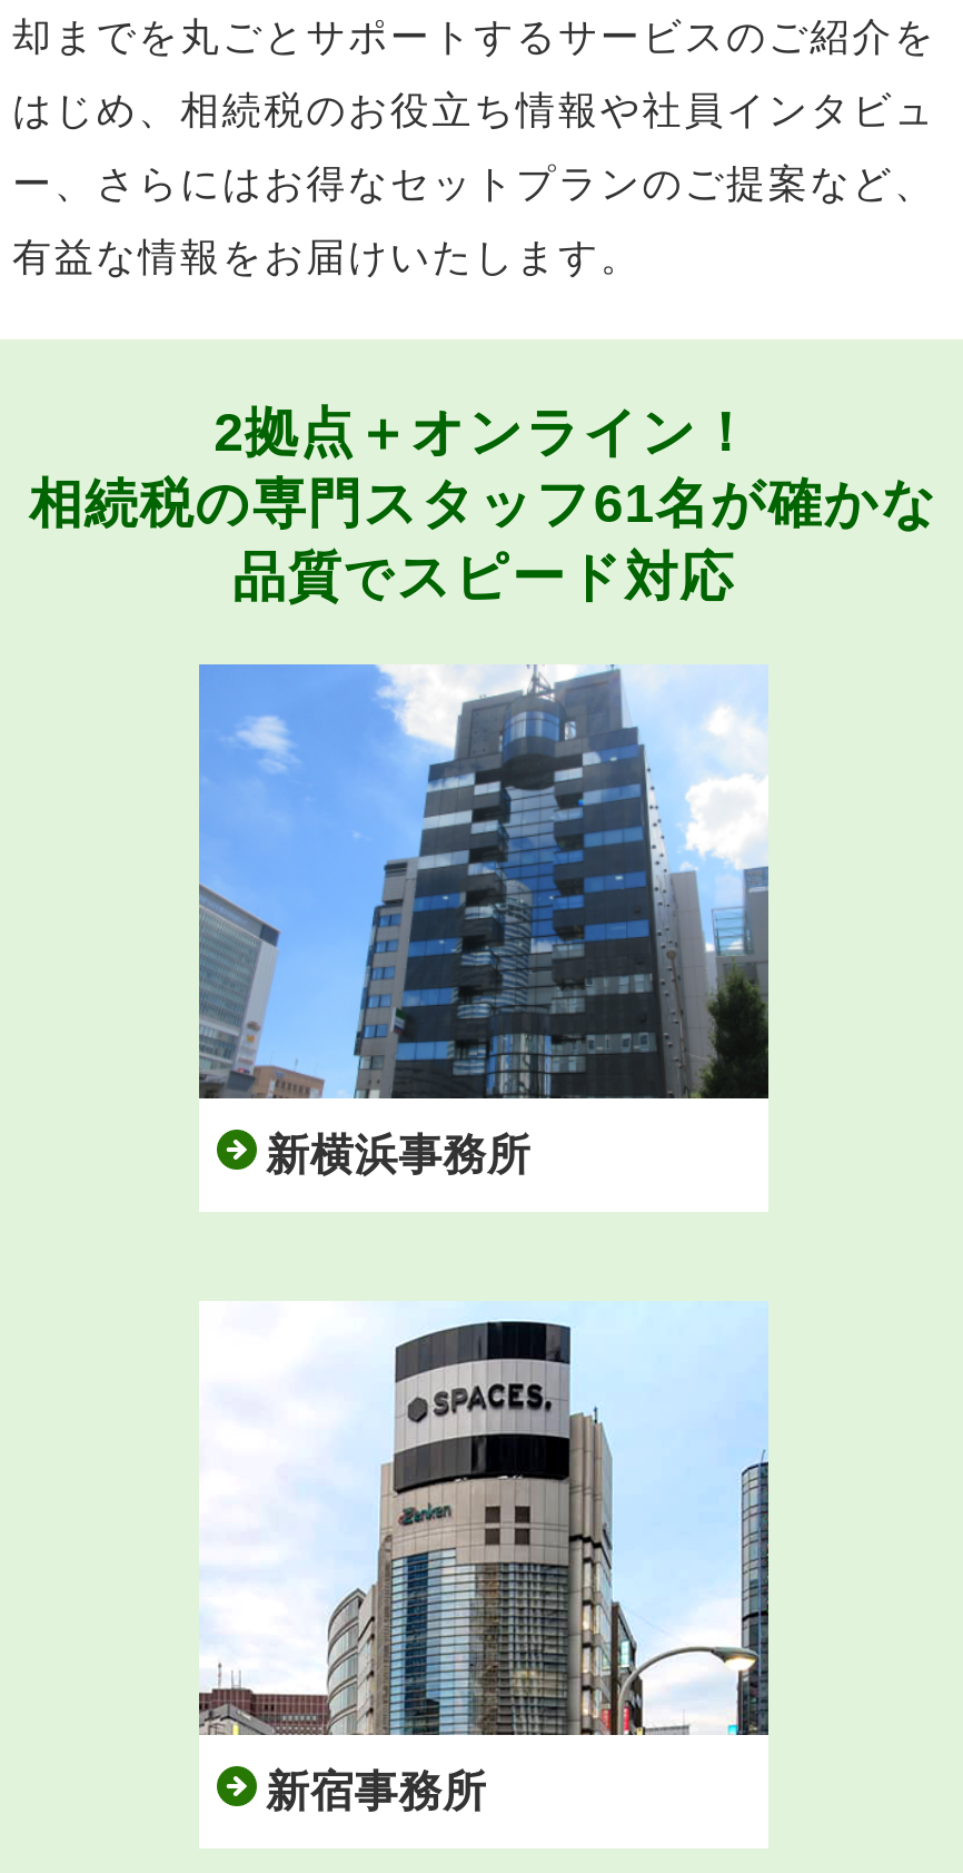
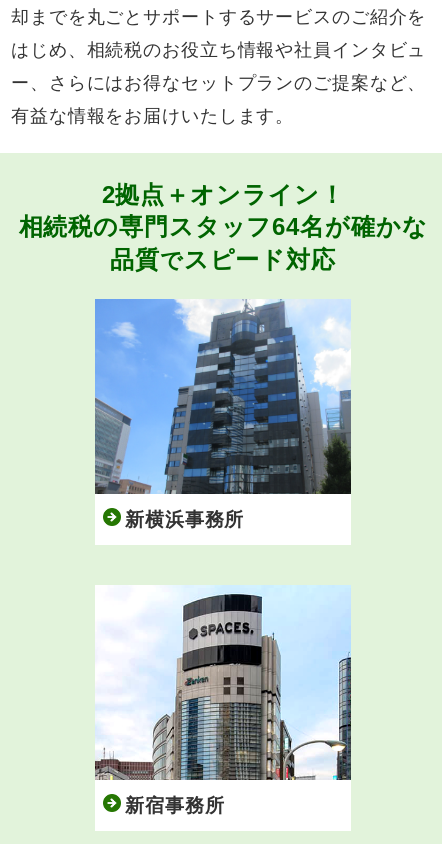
- 相続税の専門スタッフ61名が確かな
+ 相続税の専門スタッフ64名が確かな
